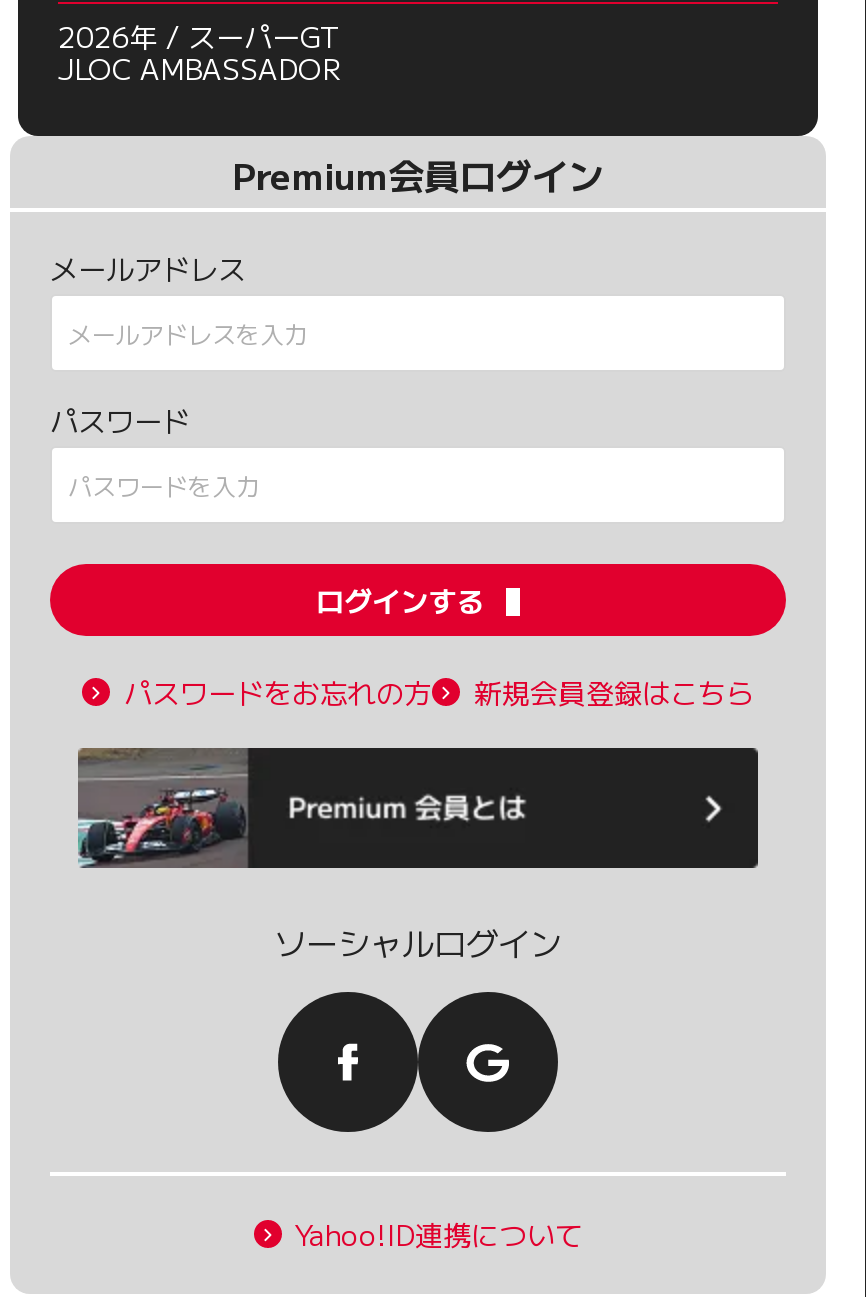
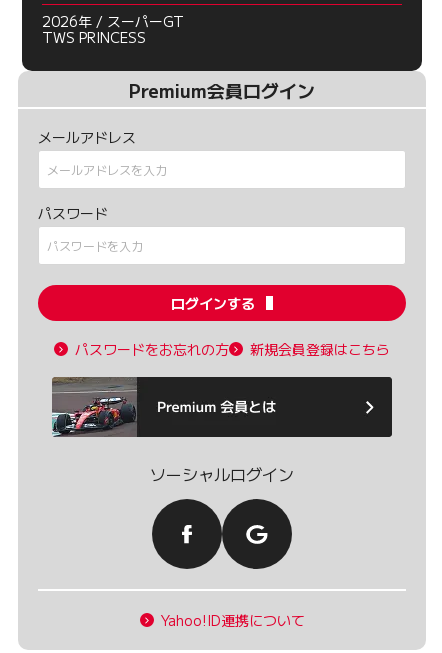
- JLOC AMBASSADOR
+ TWS PRINCESS
